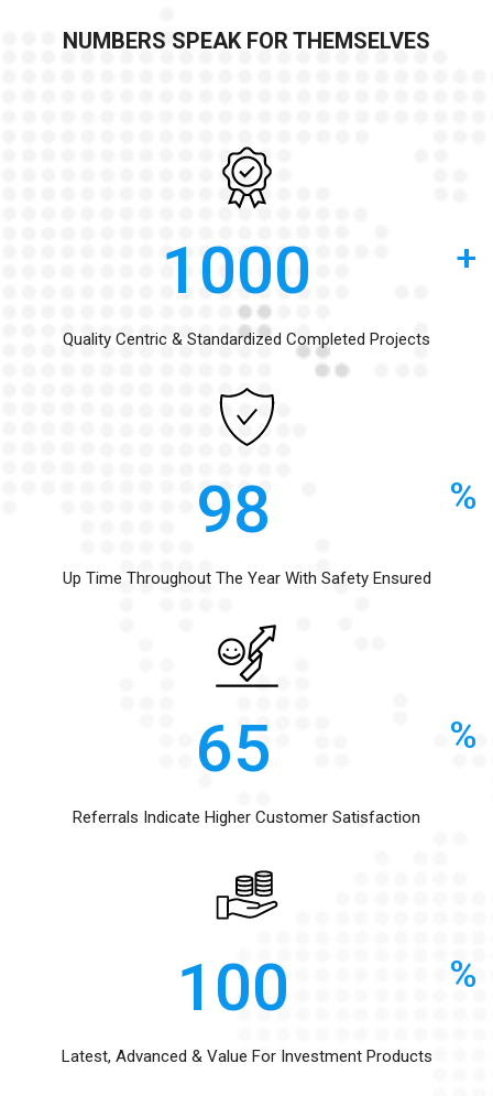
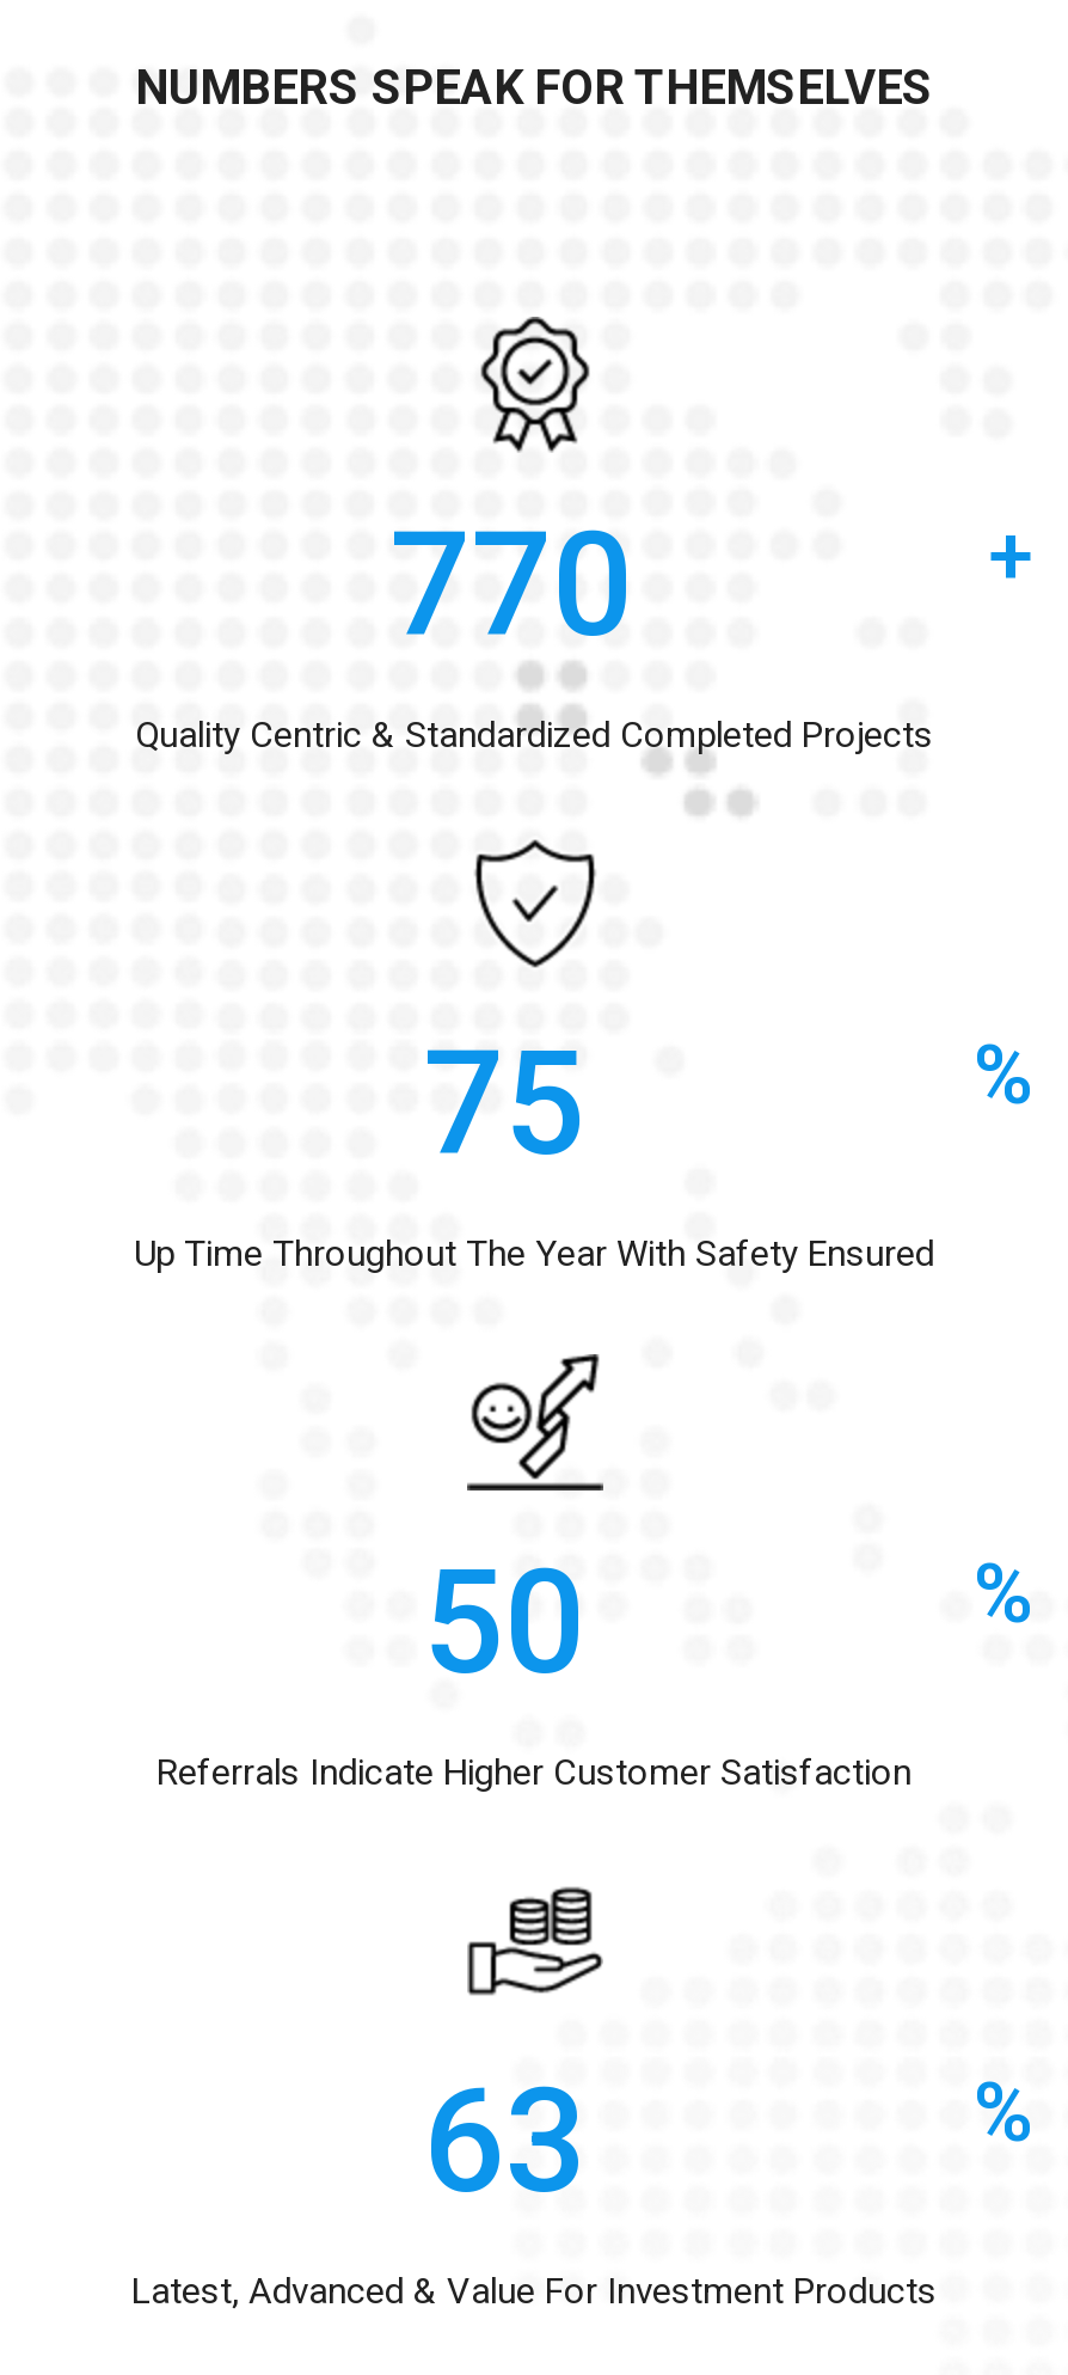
- 1000
+ 770

- 98
+ 75

- 65
+ 50

- 100
+ 63
